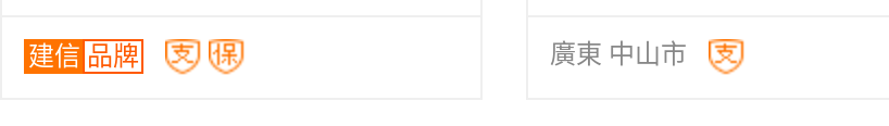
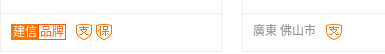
- 廣東 中山市
+ 廣東 佛山市
